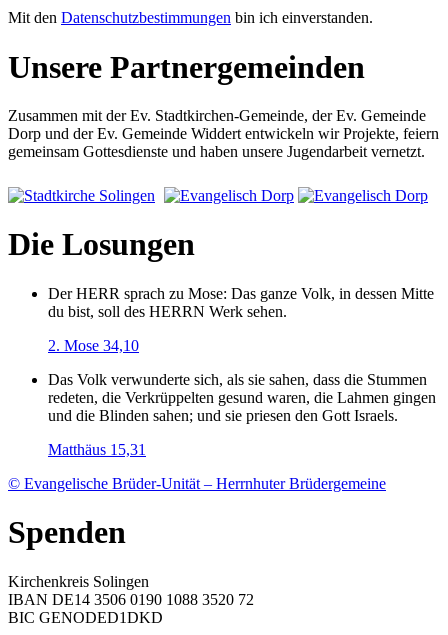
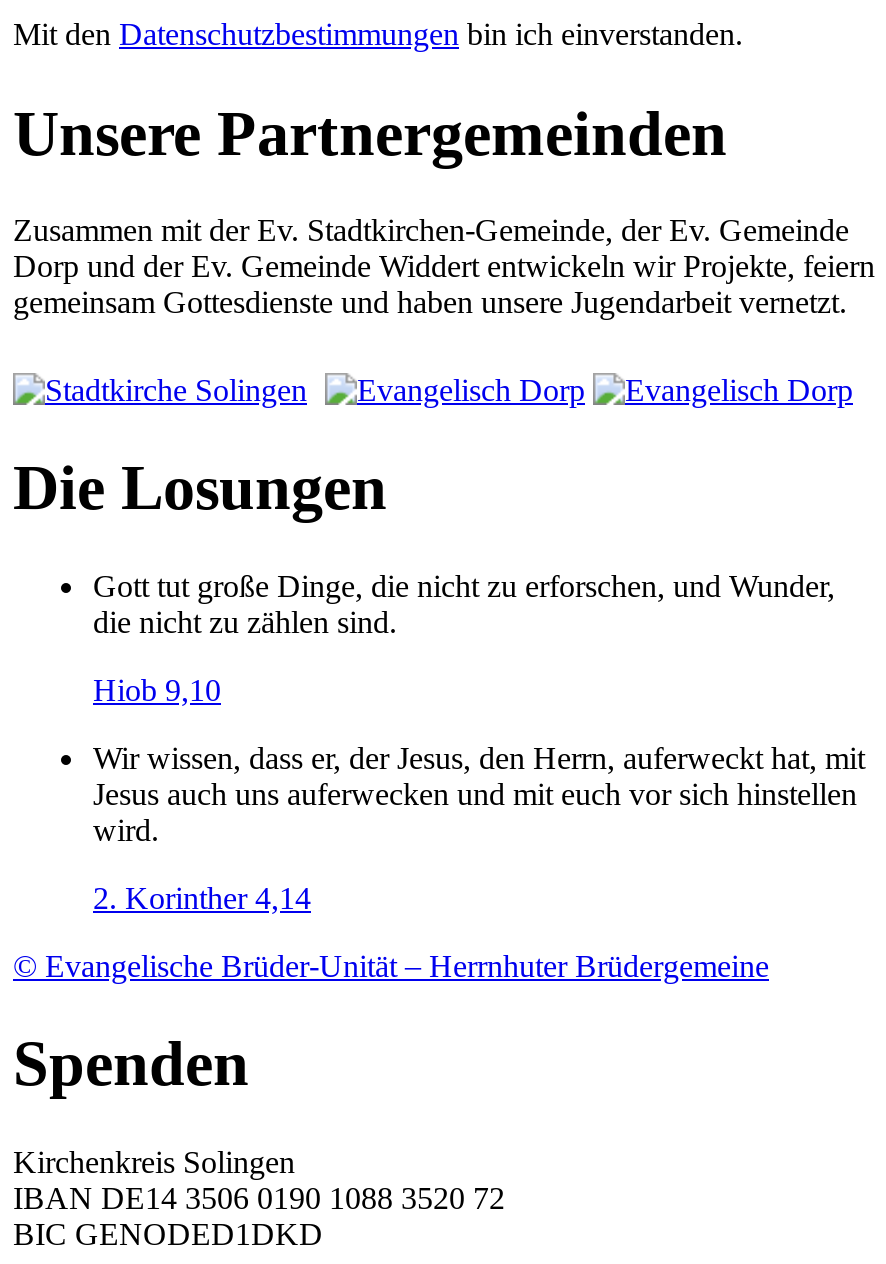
- Der HERR sprach zu Mose: Das ganze Volk, in dessen Mitte
- du bist, soll des HERRN Werk sehen.
+ Gott tut große Dinge, die nicht zu erforschen, und Wunder,
+ die nicht zu zählen sind.

- 2. Mose 34,10
+ Hiob 9,10

- Das Volk verwunderte sich, als sie sahen, dass die Stummen
- redeten, die Verkrüppelten gesund waren, die Lahmen gingen
- und die Blinden sahen; und sie priesen den Gott Israels.
+ Wir wissen, dass er, der Jesus, den Herrn, auferweckt hat, mit
+ Jesus auch uns auferwecken und mit euch vor sich hinstellen
+ wird.

- Matthäus 15,31
+ 2. Korinther 4,14
